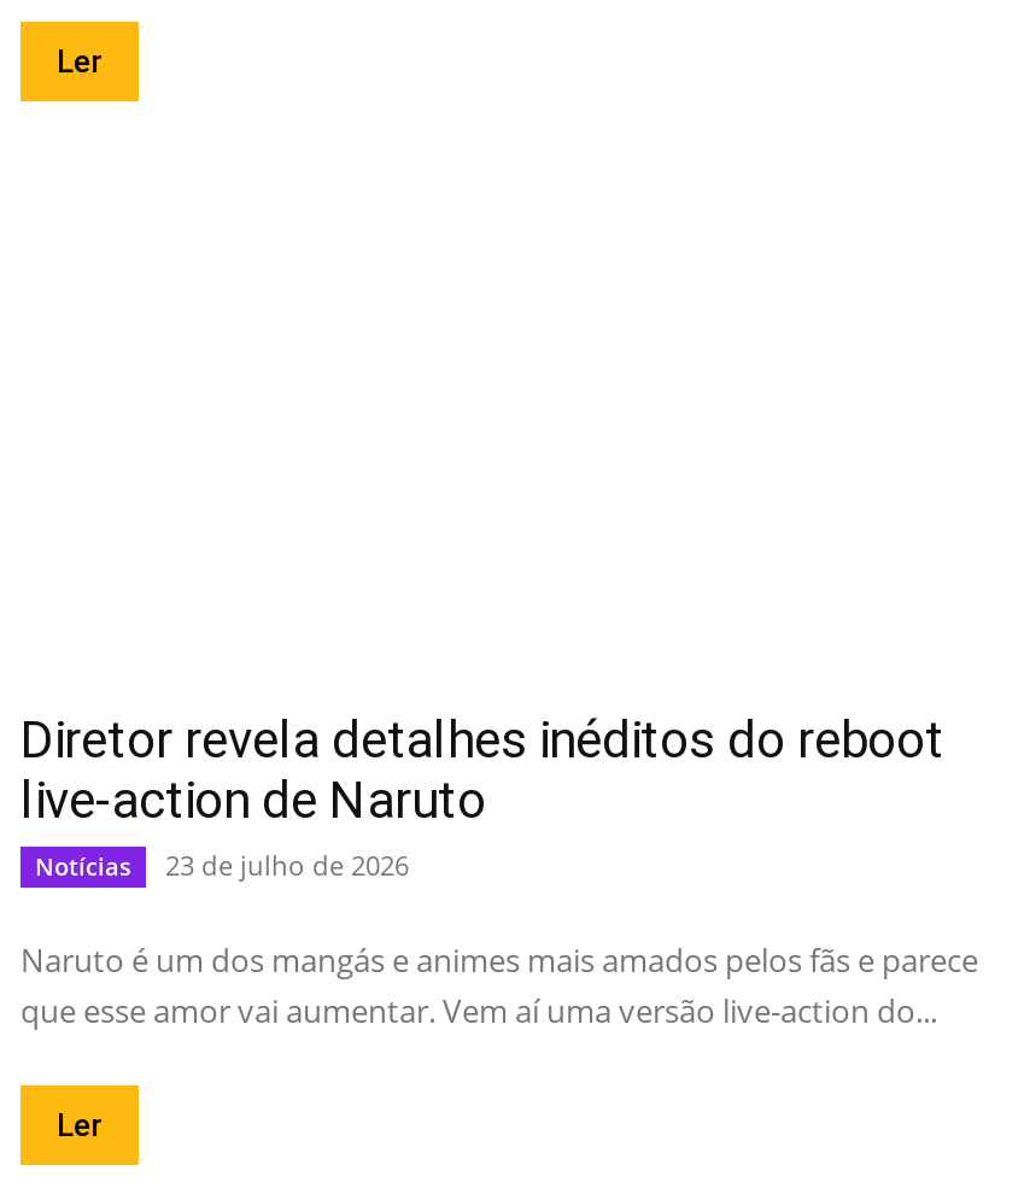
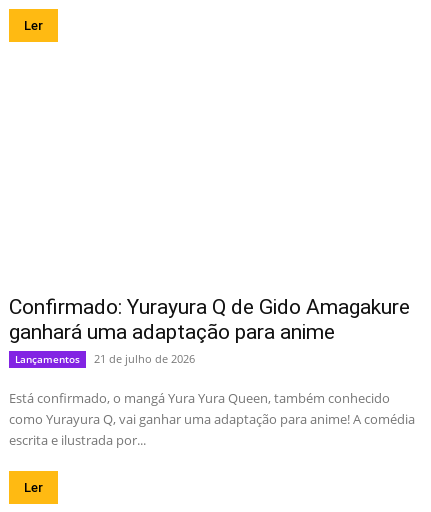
- Diretor revela detalhes inéditos do reboot
- live-action de Naruto
- Notícias
- 23 de julho de 2026
+ Confirmado: Yurayura Q de Gido Amagakure
+ ganhará uma adaptação para anime
+ Lançamentos
+ 21 de julho de 2026

- Naruto é um dos mangás e animes mais amados pelos fãs e parece
- que esse amor vai aumentar. Vem aí uma versão live-action do...
+ Está confirmado, o mangá Yura Yura Queen, também conhecido
+ como Yurayura Q, vai ganhar uma adaptação para anime! A comédia
+ escrita e ilustrada por...
